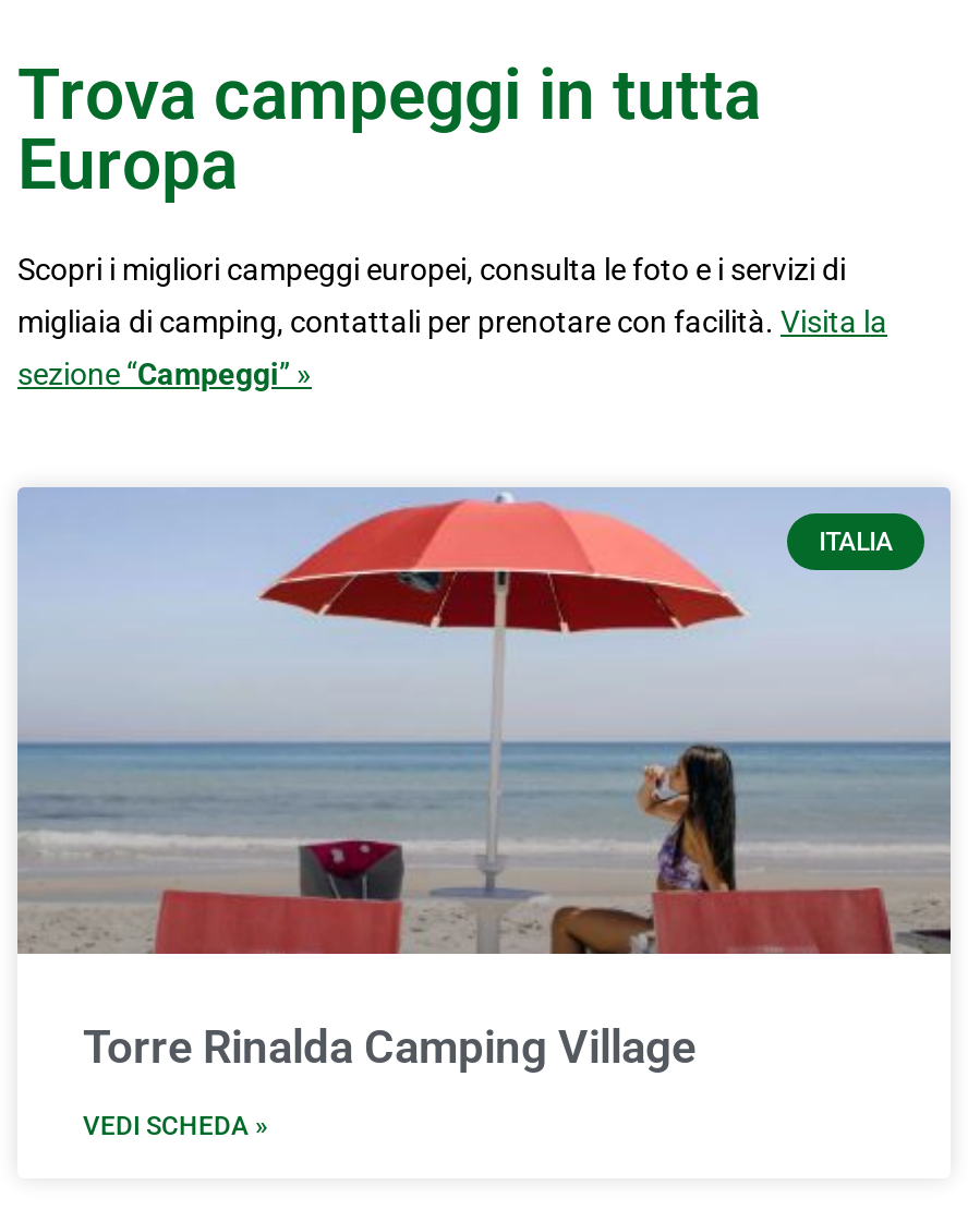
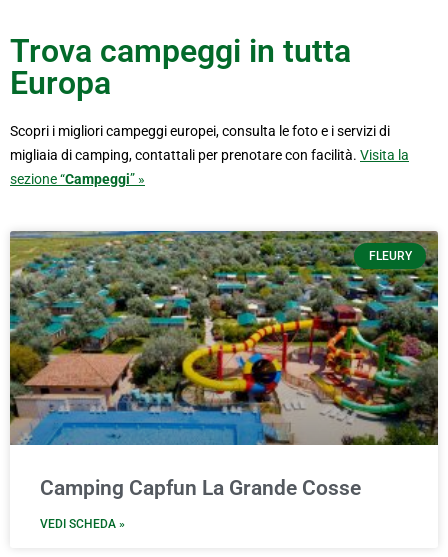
- [image]
- ITALIA
+ [image]
+ FLEURY

- Torre Rinalda Camping Village
+ Camping Capfun La Grande Cosse
